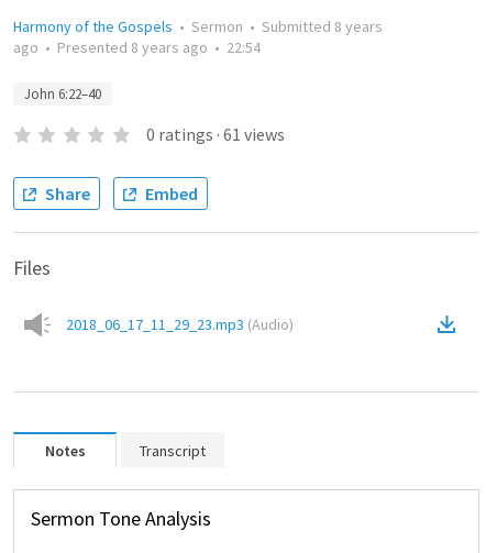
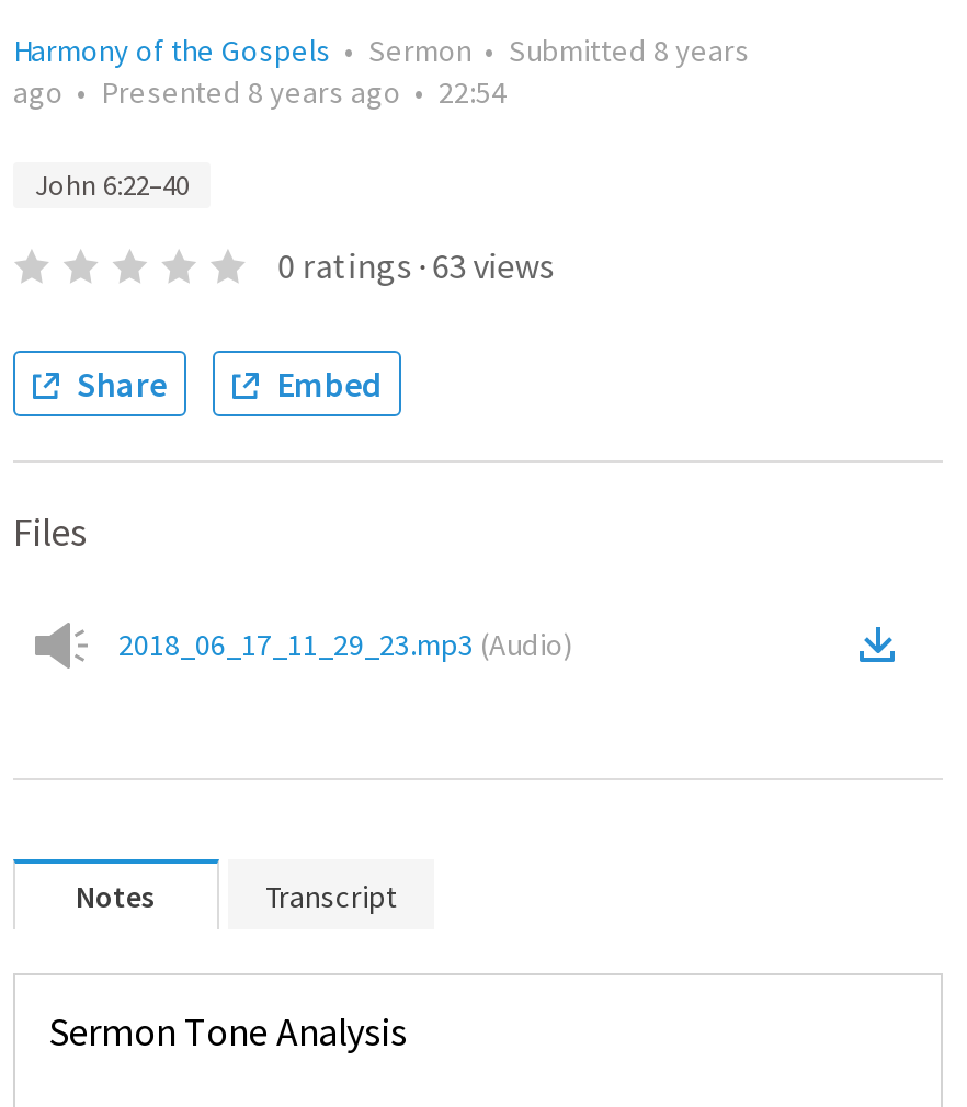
- 0 ratings · 61 views
+ 0 ratings · 63 views
